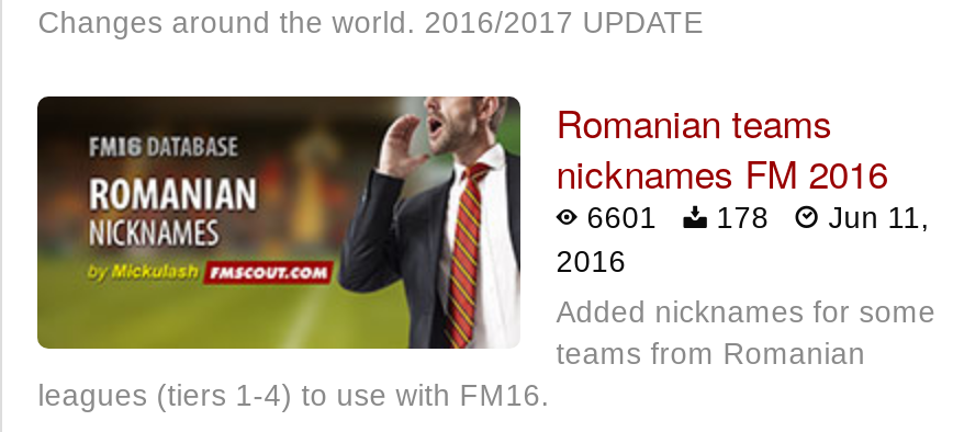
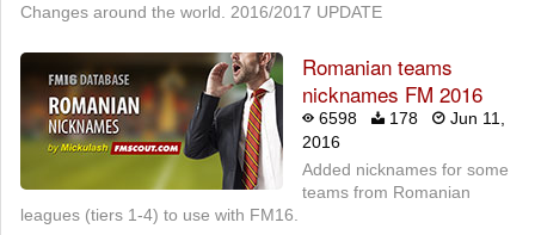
- 6601 178 Jun 11,
+ 6598 178 Jun 11,
